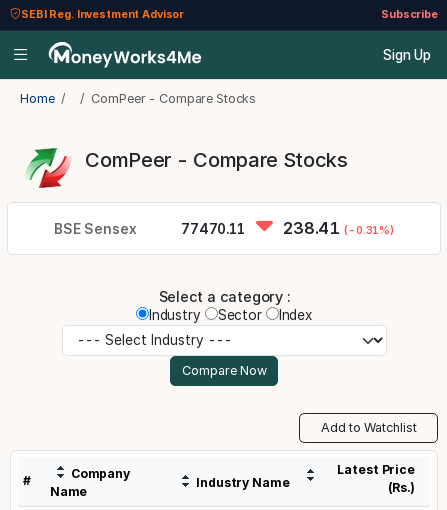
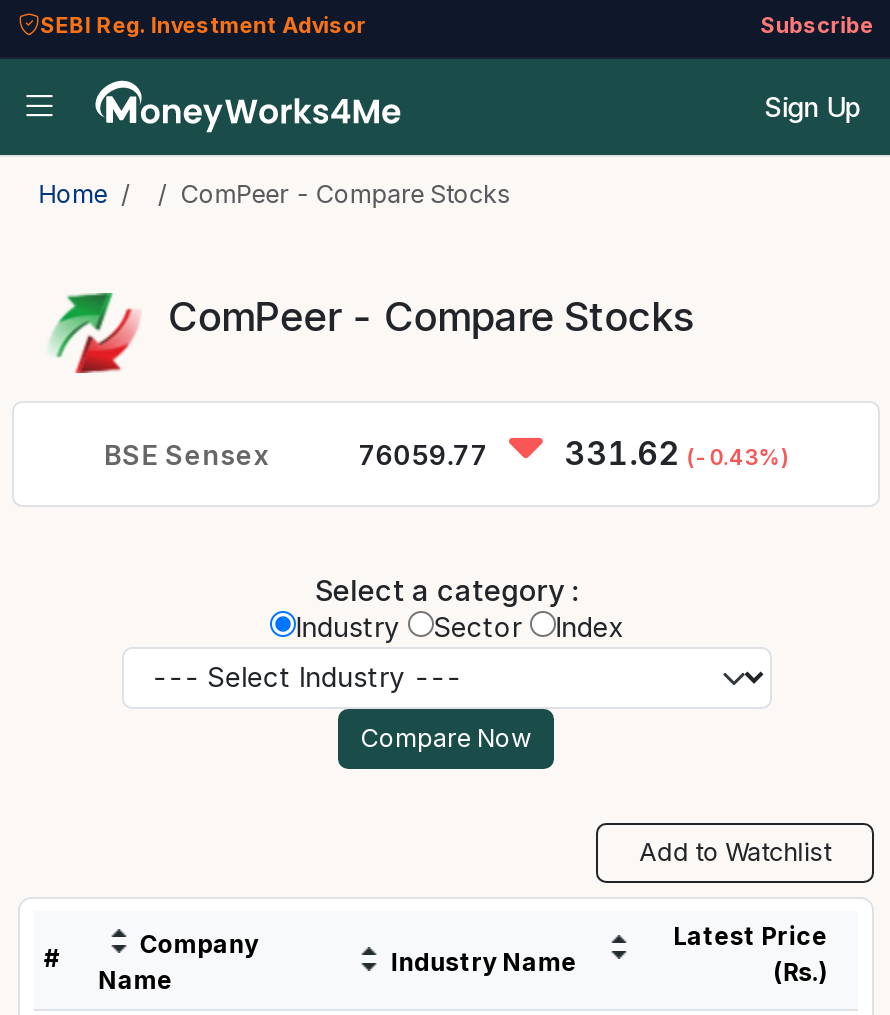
- 77470.11
+ 76059.77

- 238.41 (-0.31%)
+ 331.62 (-0.43%)
